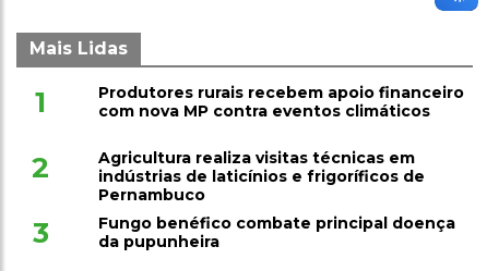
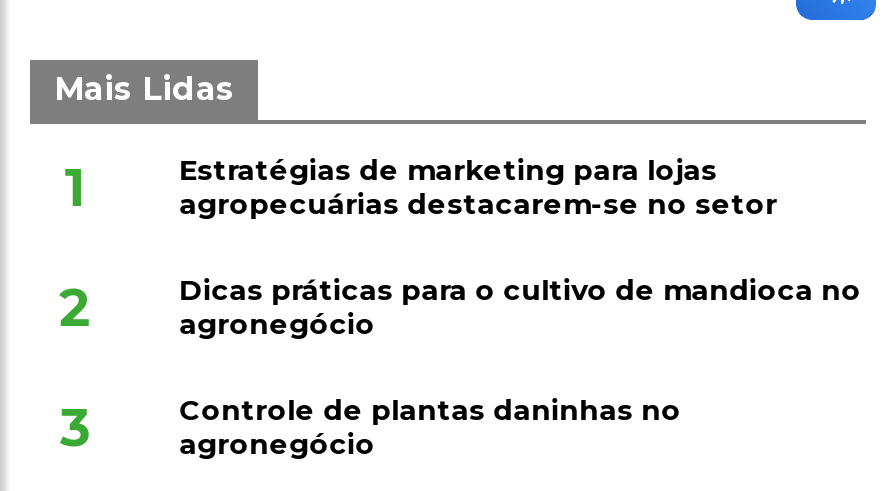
- Produtores rurais recebem apoio financeiro
- com nova MP contra eventos climáticos
+ Estratégias de marketing para lojas
+ agropecuárias destacarem-se no setor

- Agricultura realiza visitas técnicas em
- indústrias de laticínios e frigoríficos de
- Pernambuco
+ Dicas práticas para o cultivo de mandioca no
+ agronegócio

- Fungo benéfico combate principal doença
- da pupunheira
+ Controle de plantas daninhas no
+ agronegócio
